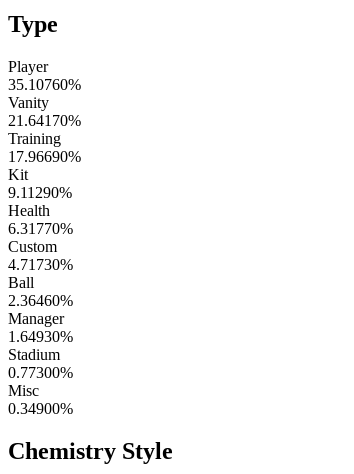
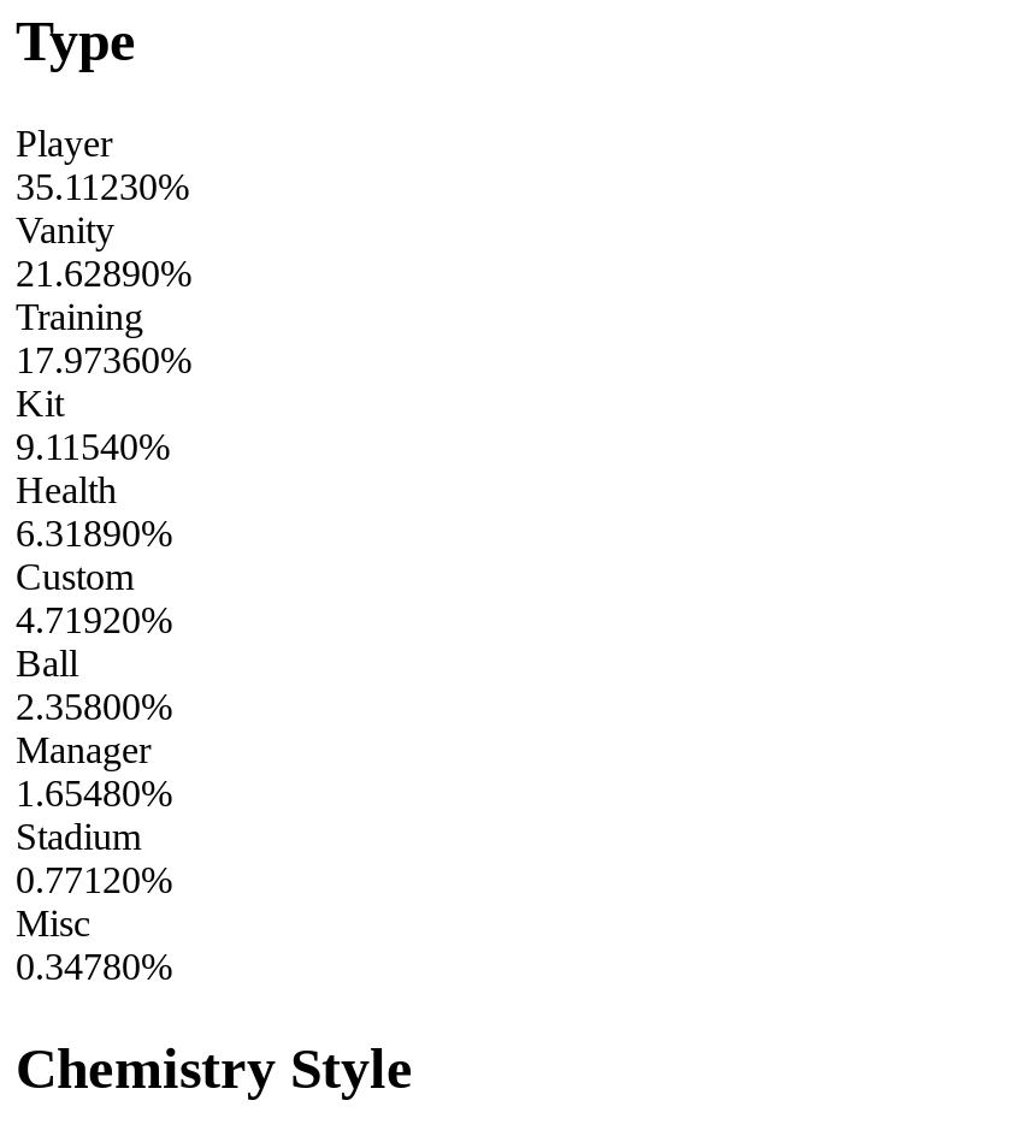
- 35.10760%
+ 35.11230%

- 21.64170%
+ 21.62890%

- 17.96690%
+ 17.97360%

- 9.11290%
+ 9.11540%

- 6.31770%
+ 6.31890%

- 4.71730%
+ 4.71920%

- 2.36460%
+ 2.35800%

- 1.64930%
+ 1.65480%

- 0.77300%
+ 0.77120%

- 0.34900%
+ 0.34780%
